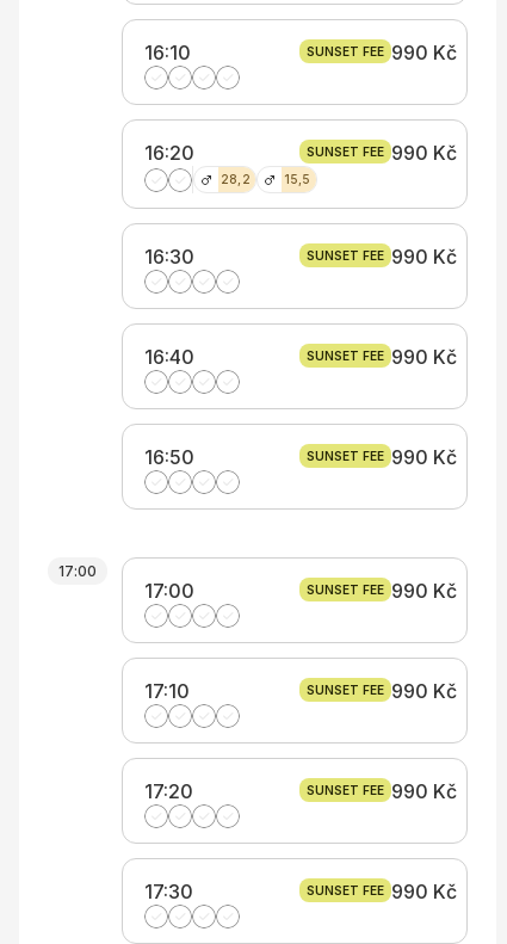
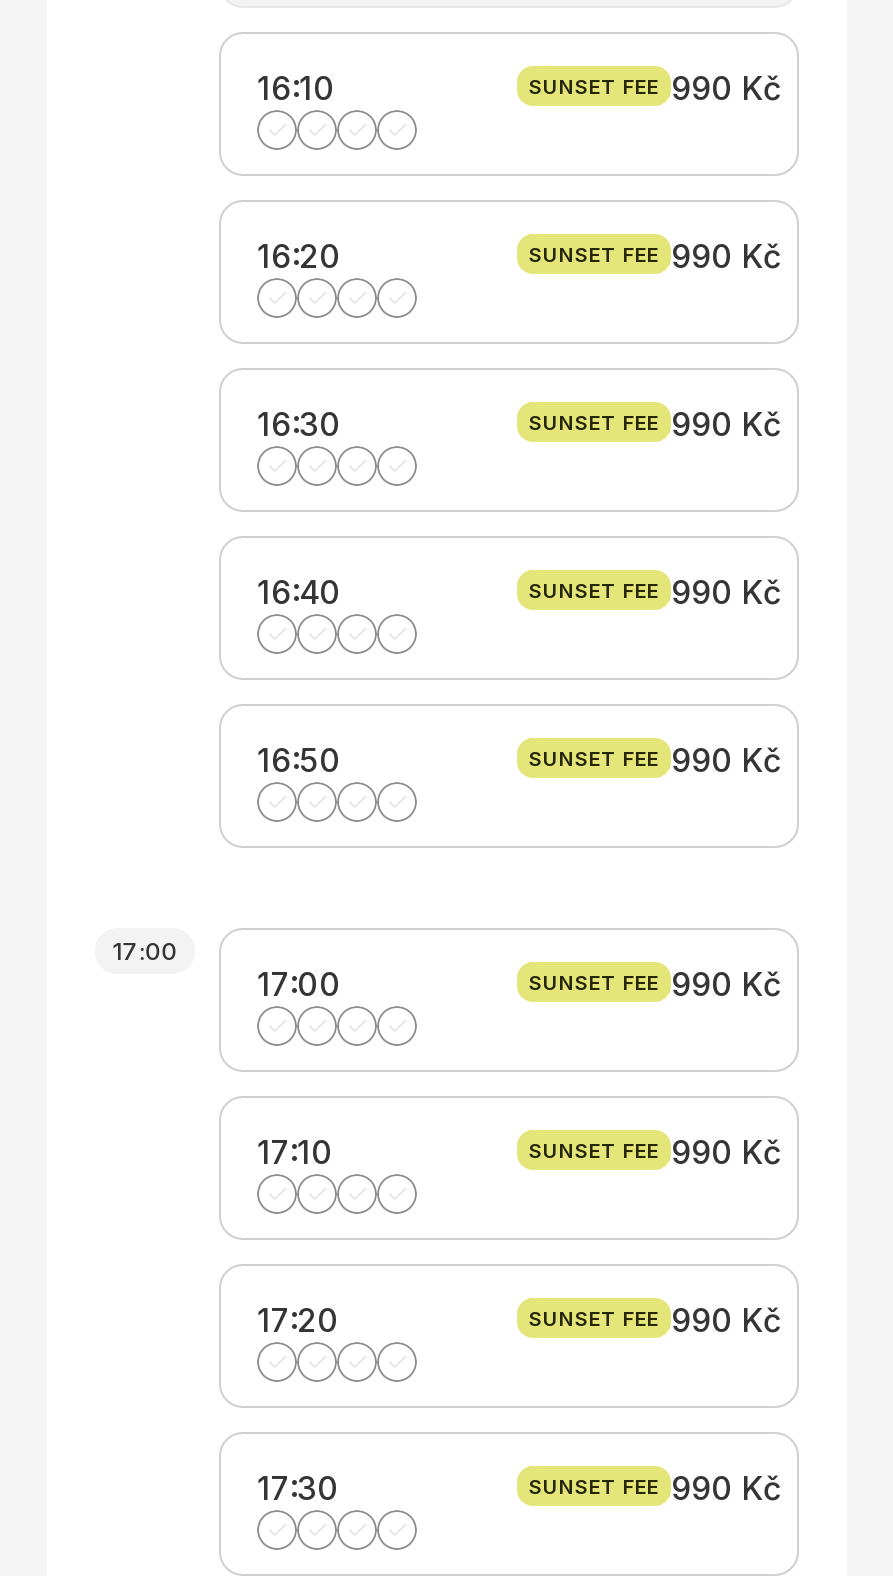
- 28,2
- 15,5
